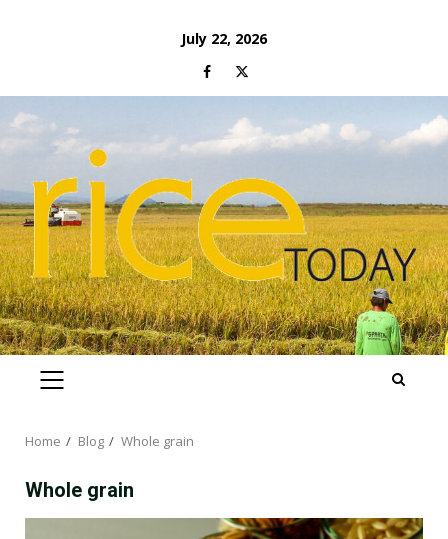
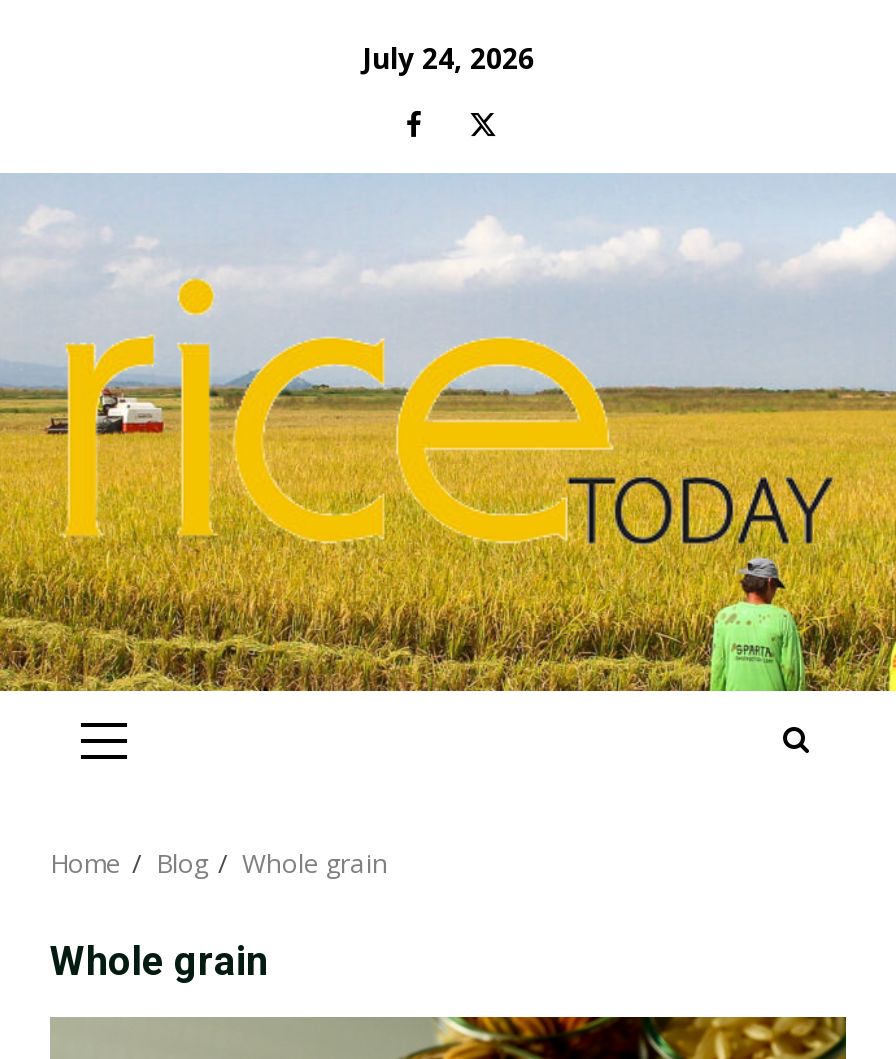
- July 22, 2026
+ July 24, 2026
